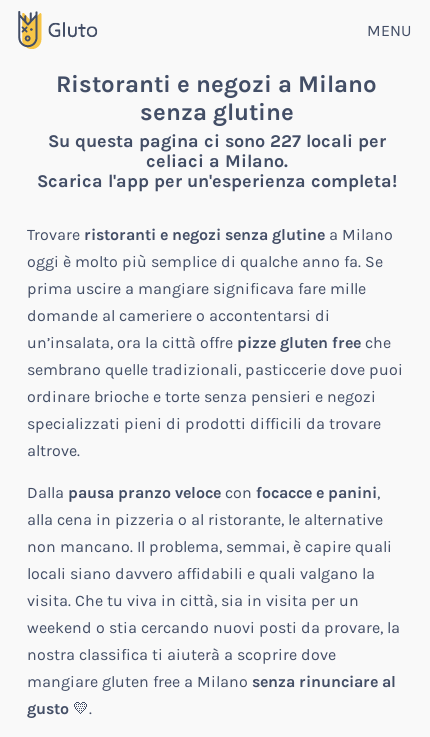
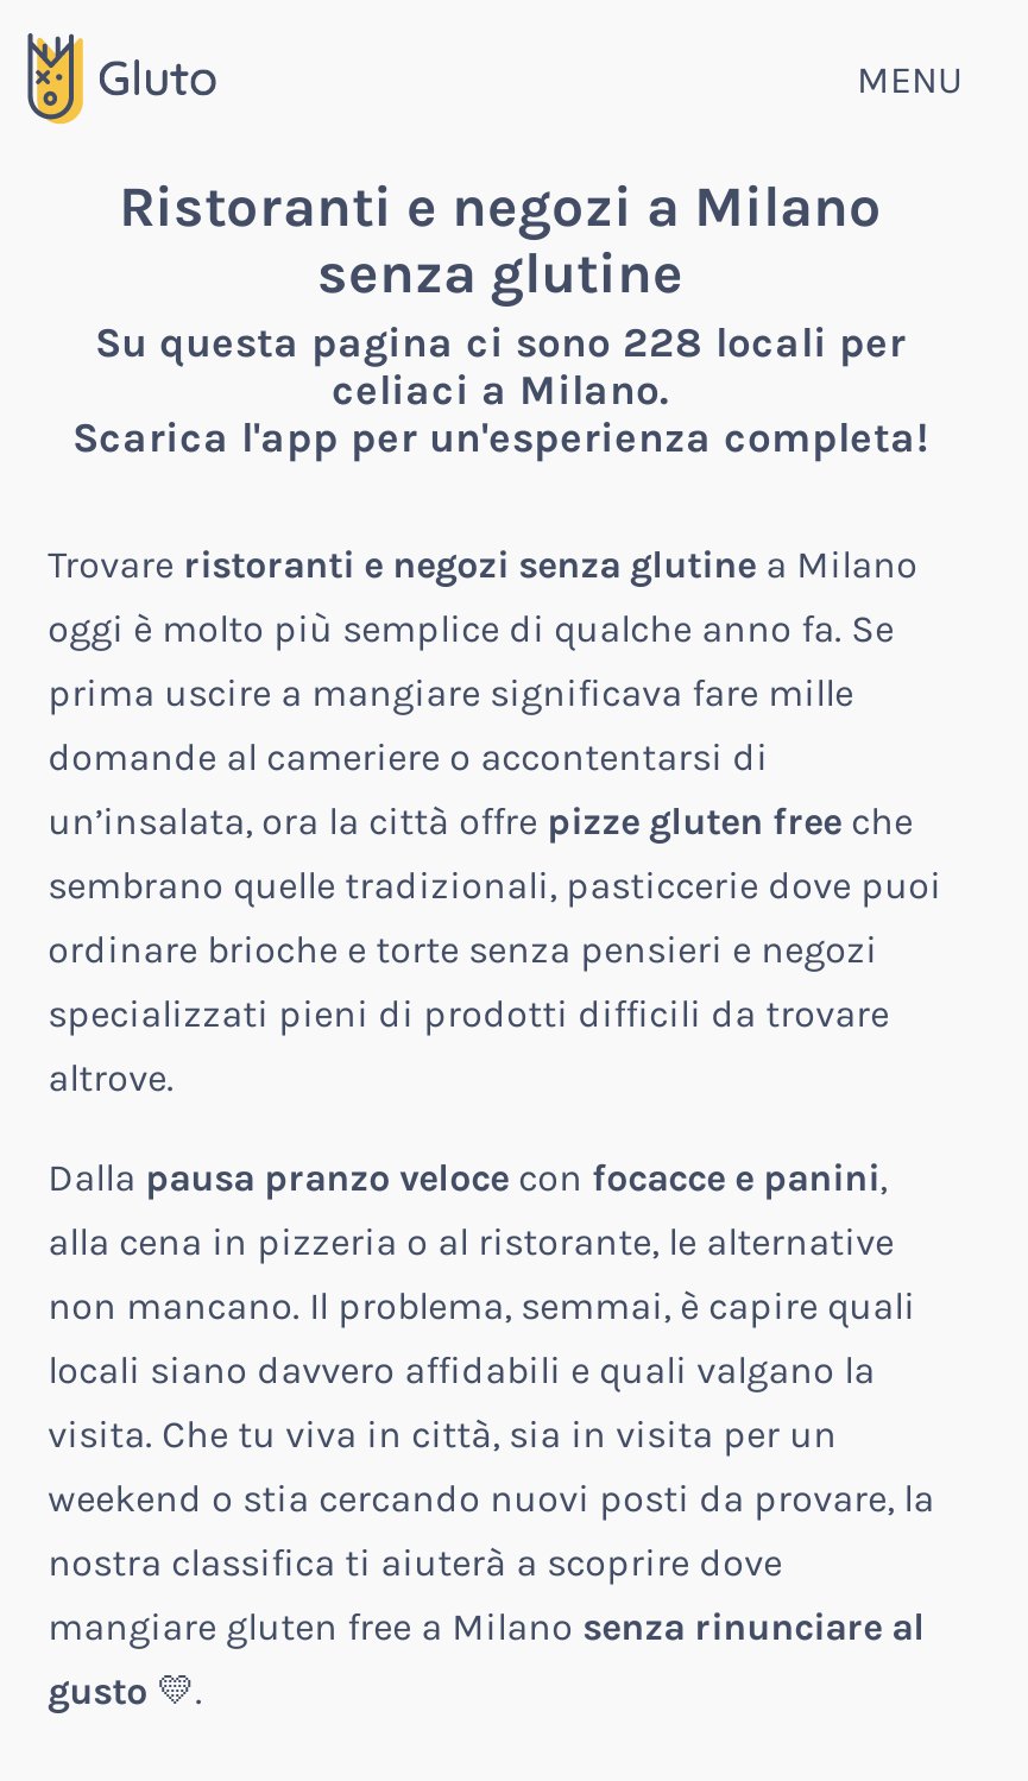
- Su questa pagina ci sono 227 locali per
+ Su questa pagina ci sono 228 locali per
